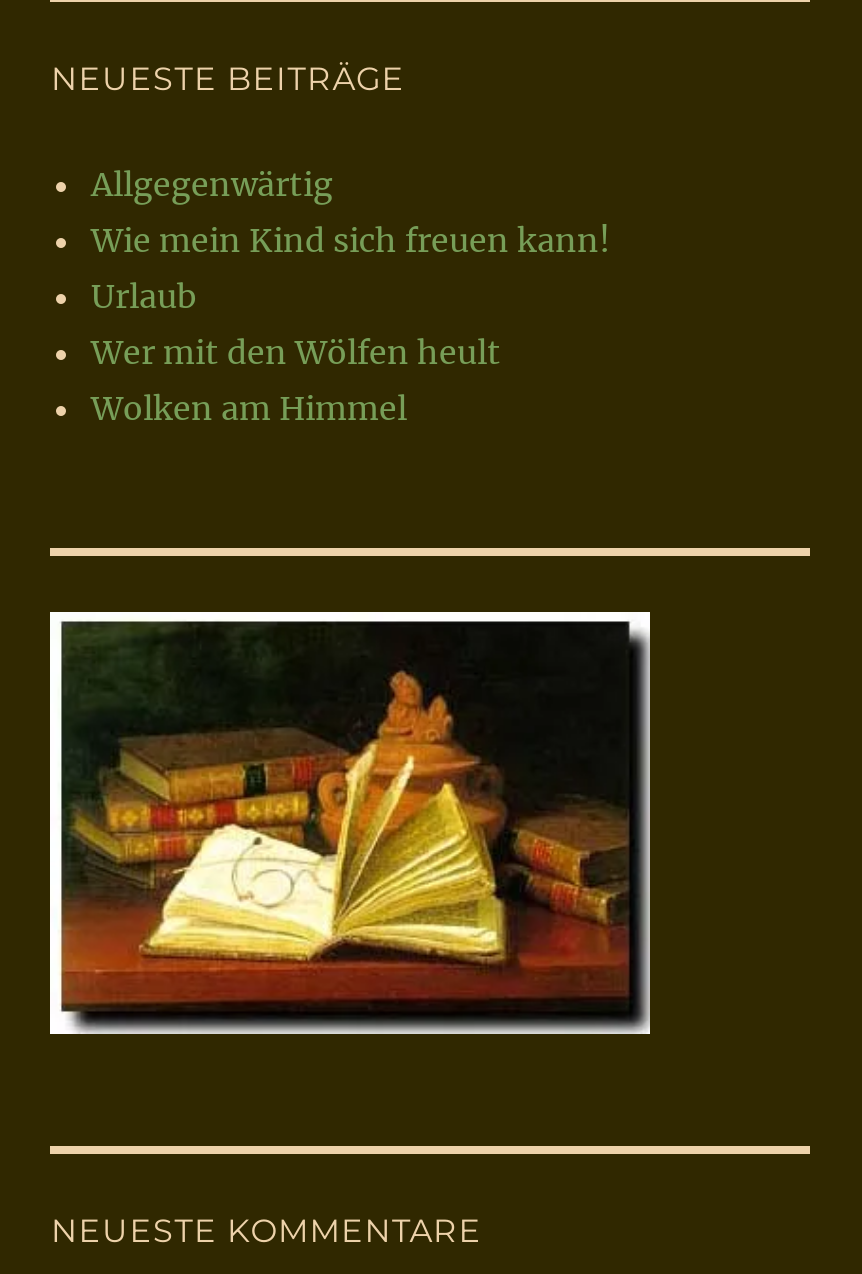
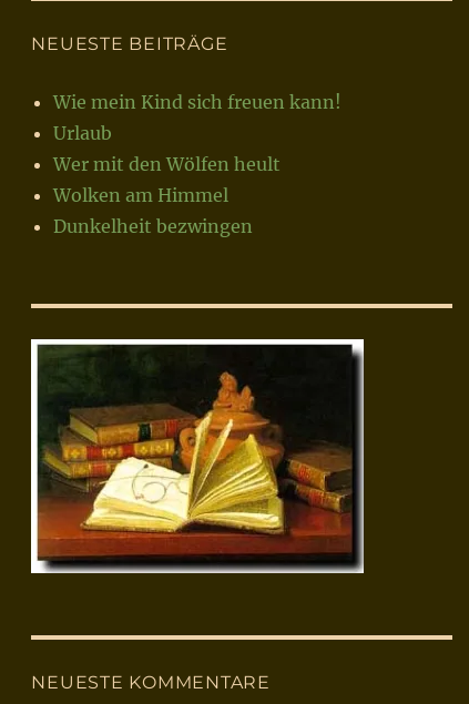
- Allgegenwärtig

moved up: Wie mein Kind sich freuen kann! | Urlaub | Wer mit den Wölfen heult | Wolken am Himmel

+ Dunkelheit bezwingen
